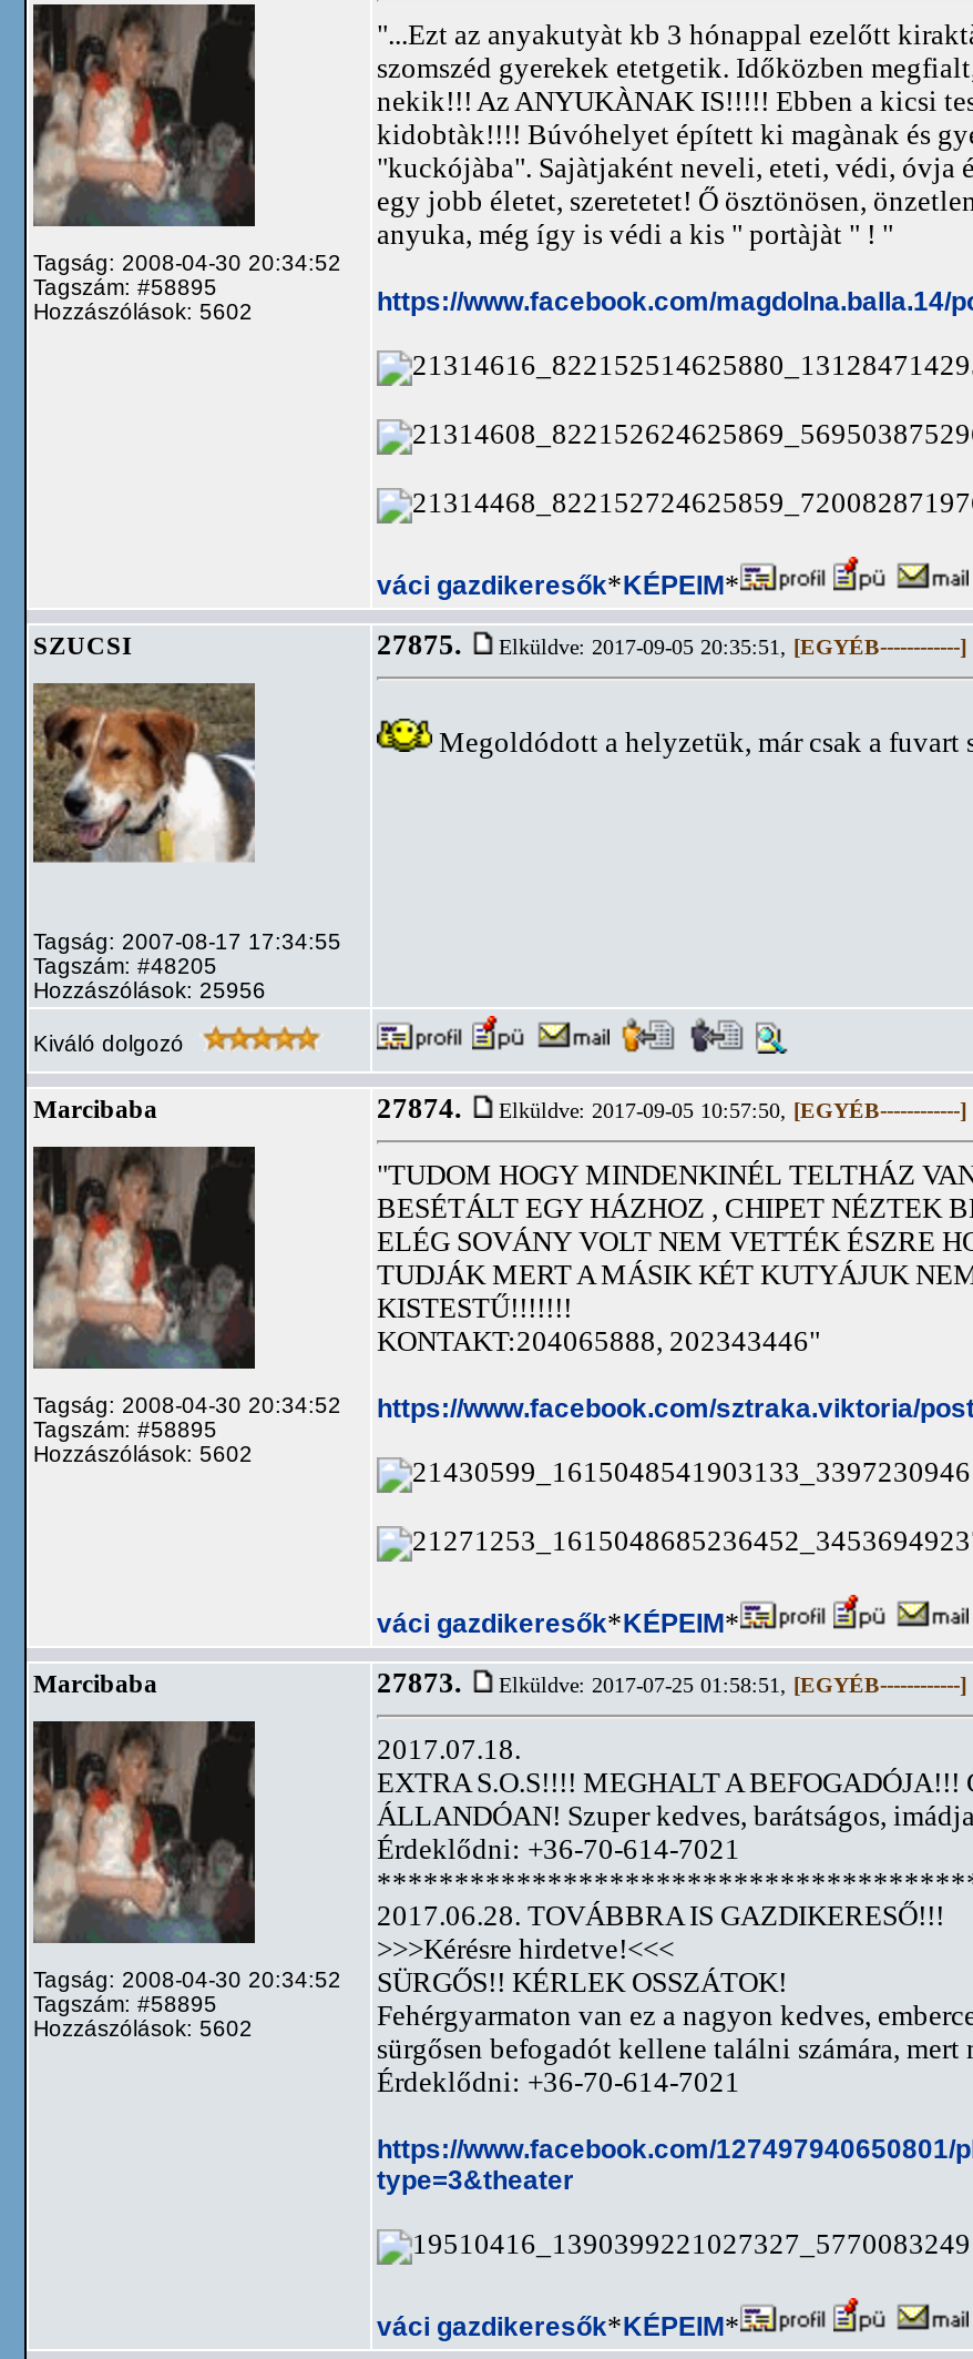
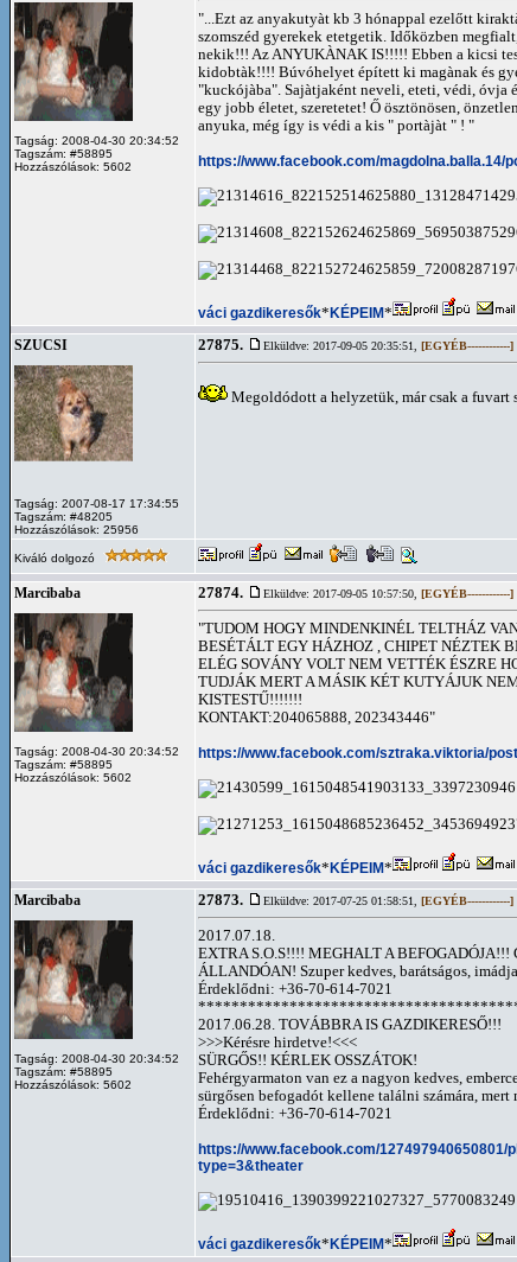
- [image]
+ [image]
